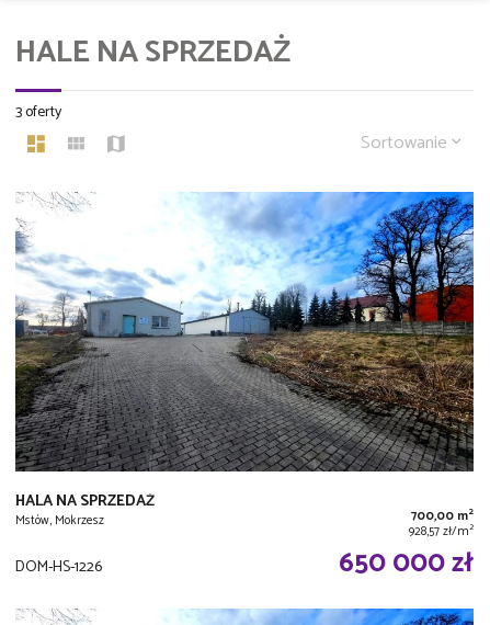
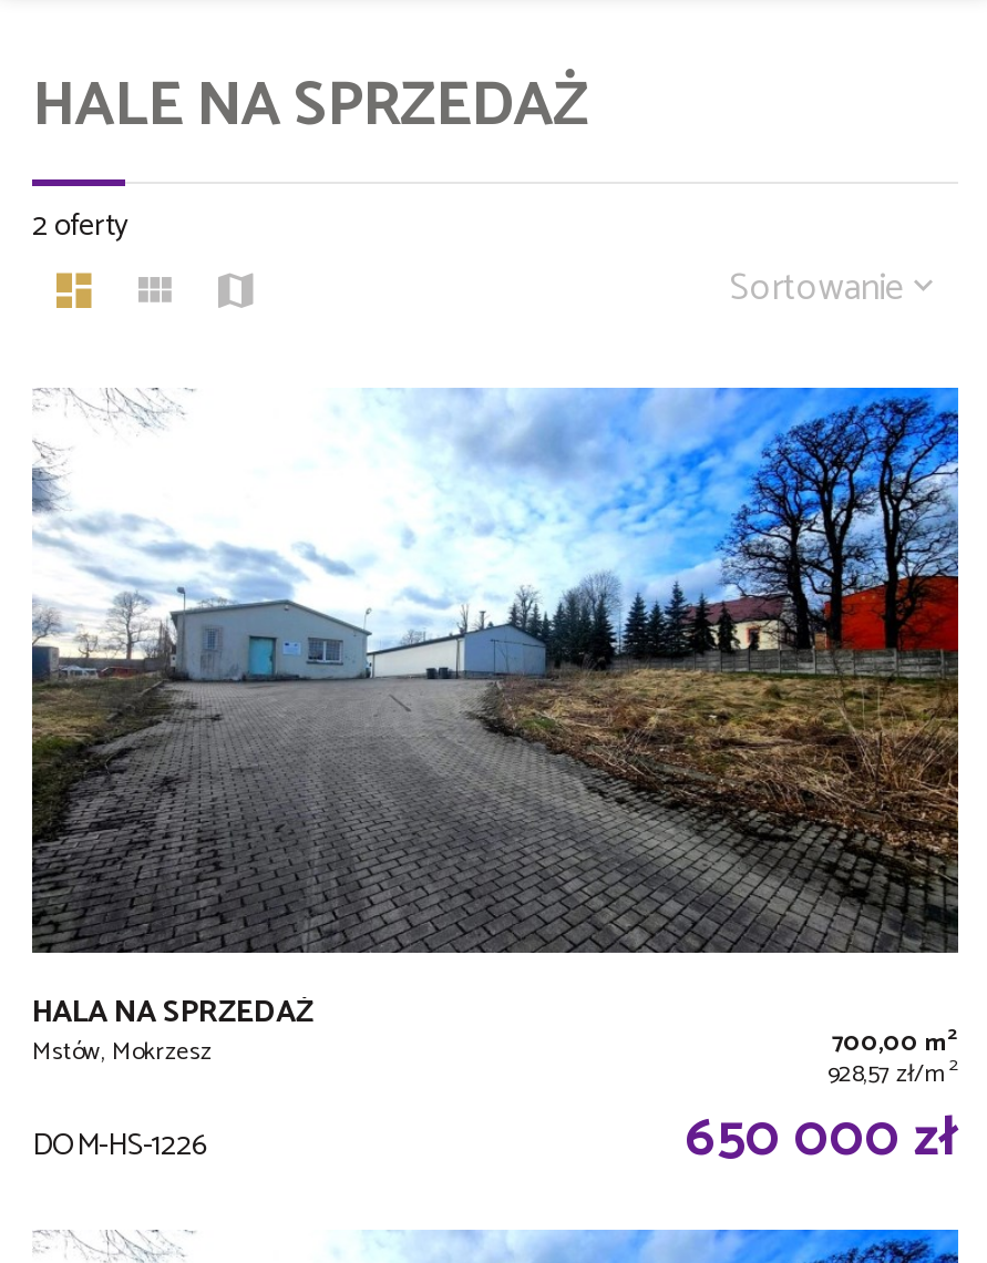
- 3 oferty
+ 2 oferty
